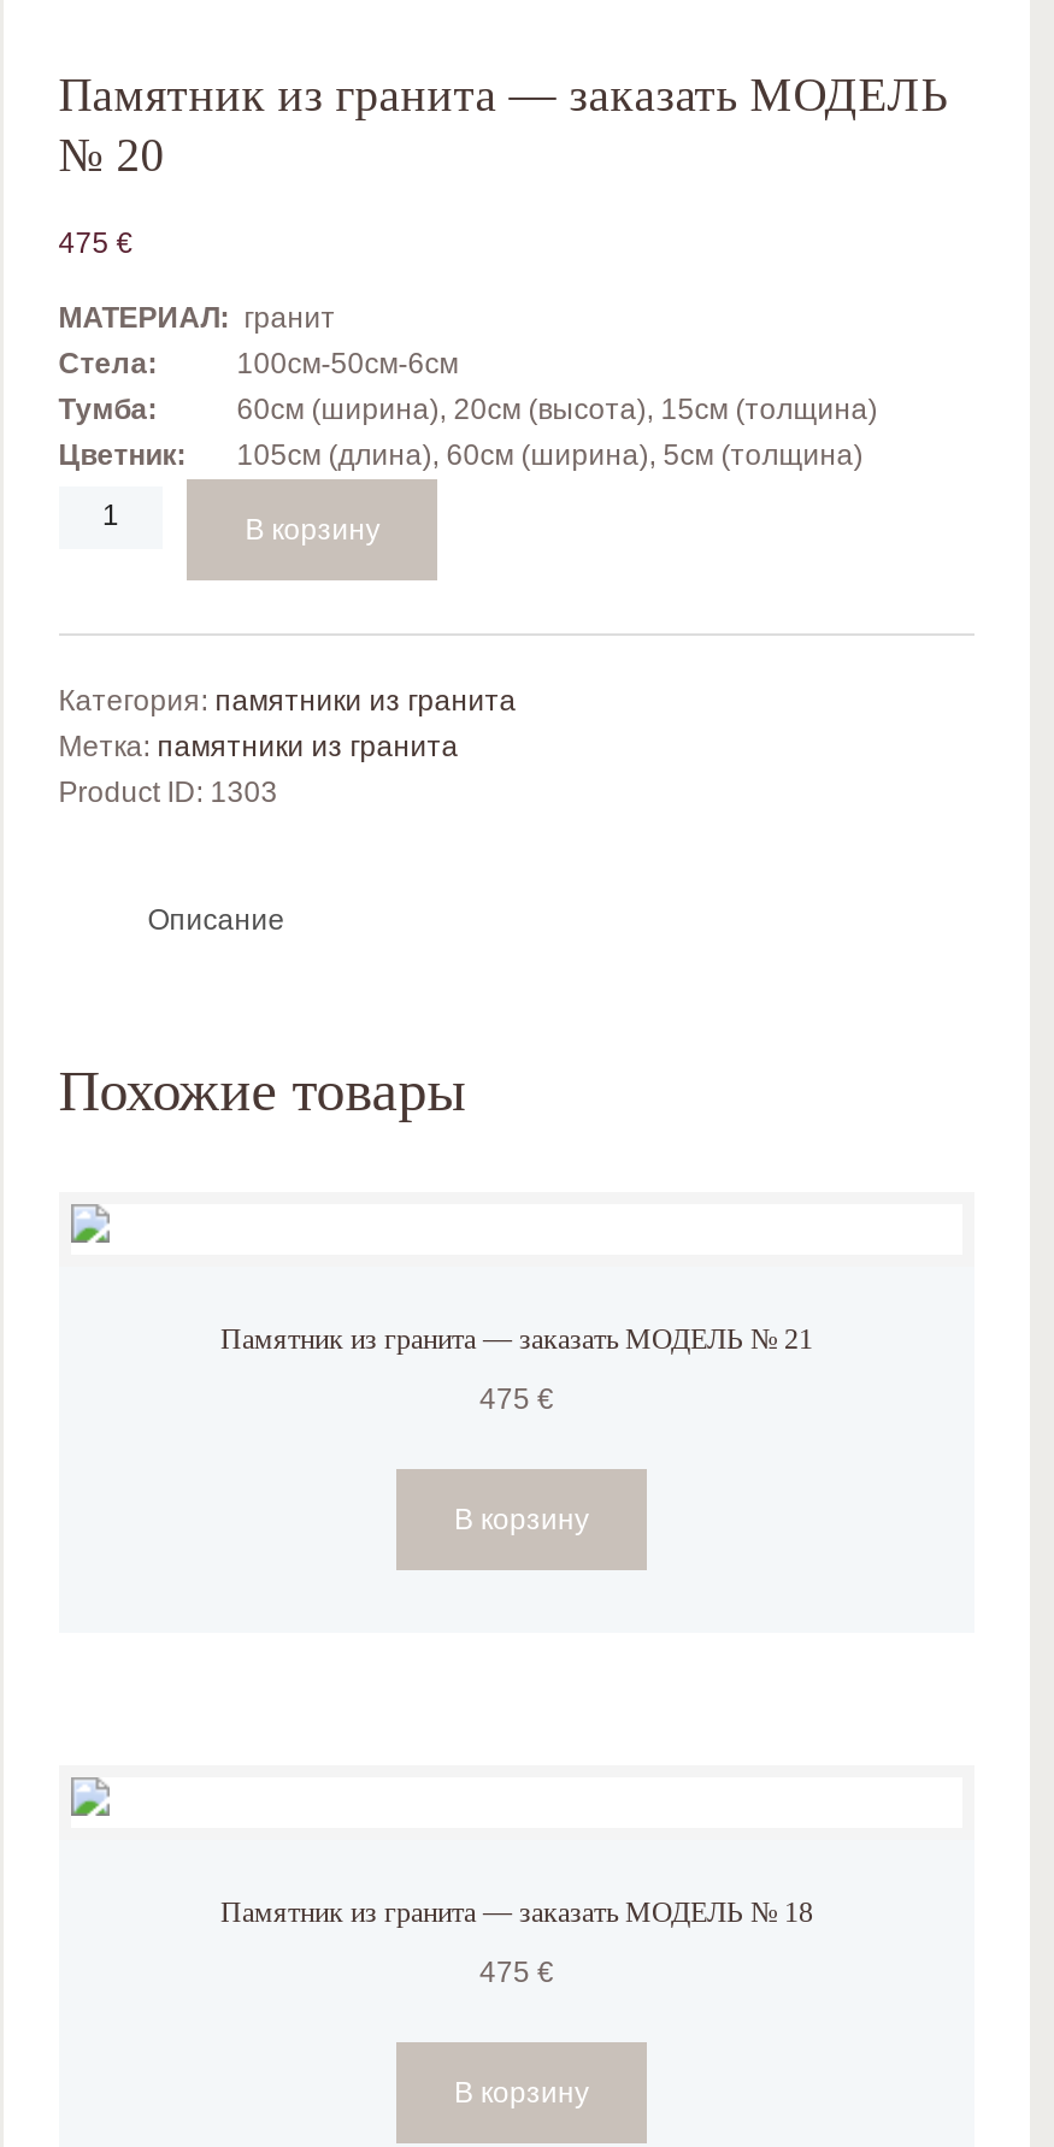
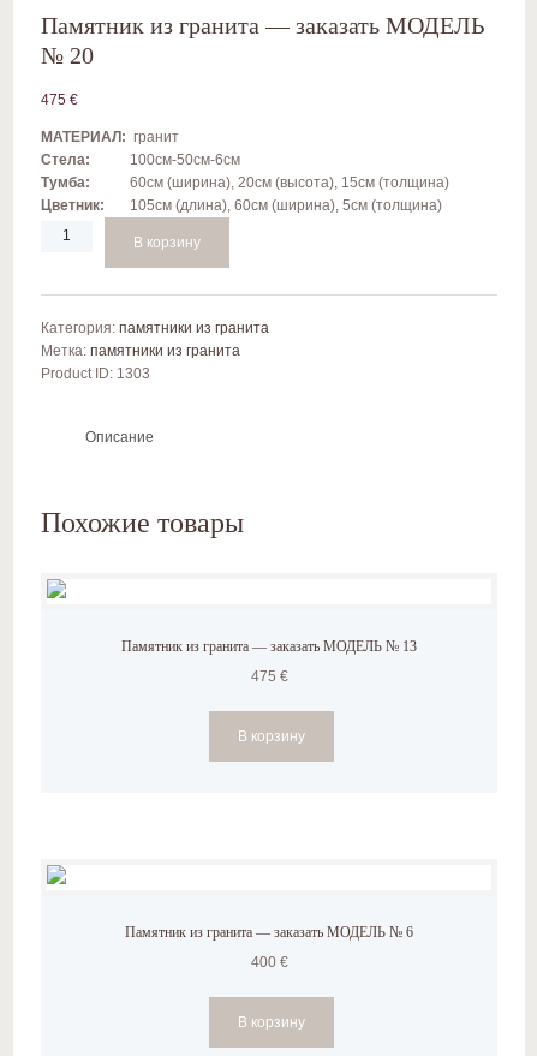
- Памятник из гранита — заказать МОДЕЛЬ № 21
+ Памятник из гранита — заказать МОДЕЛЬ № 13

- Памятник из гранита — заказать МОДЕЛЬ № 18
+ Памятник из гранита — заказать МОДЕЛЬ № 6

- 475 €
+ 400 €
